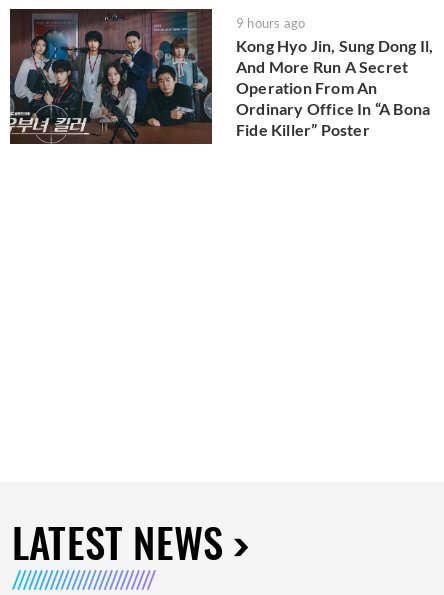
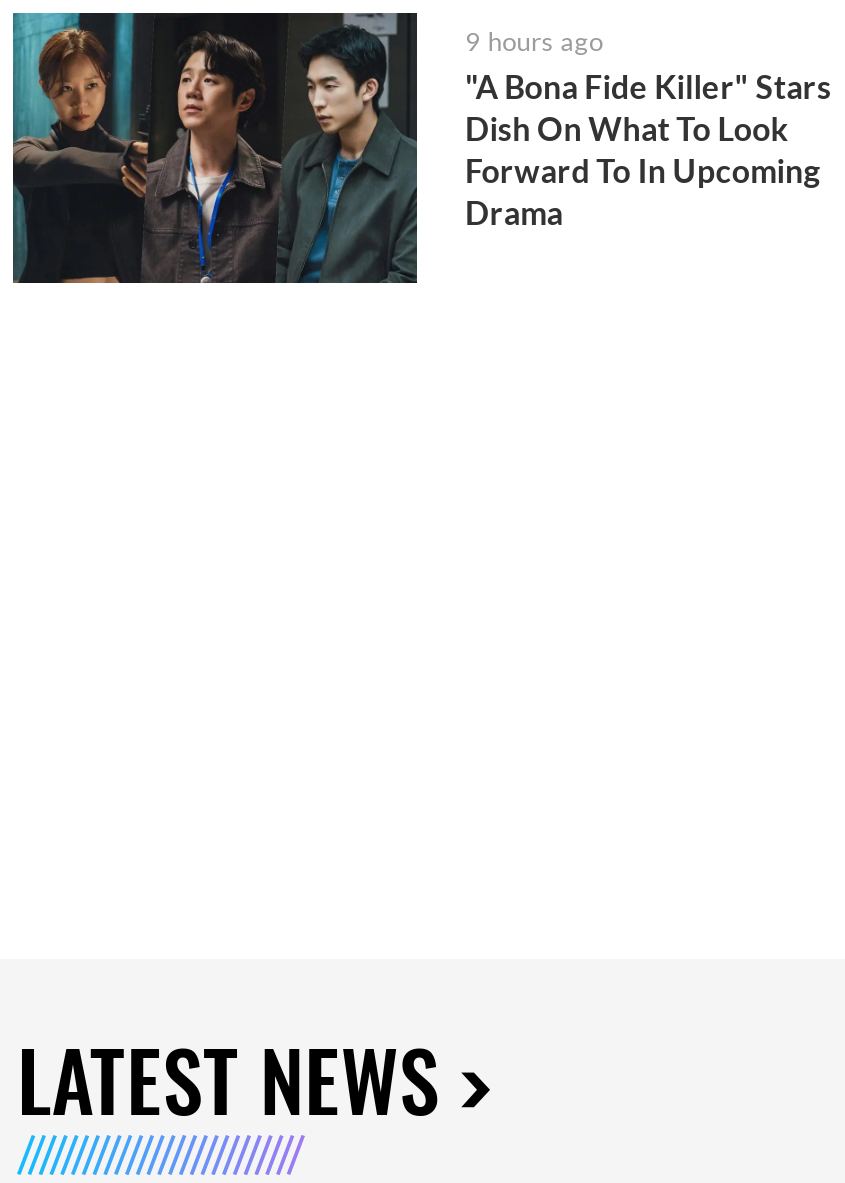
- [image]
- Kong Hyo Jin, Sung Dong Il,
- And More Run A Secret
- Operation From An
- Ordinary Office In “A Bona
- Fide Killer” Poster
+ [image]
+ "A Bona Fide Killer" Stars
+ Dish On What To Look
+ Forward To In Upcoming
+ Drama
